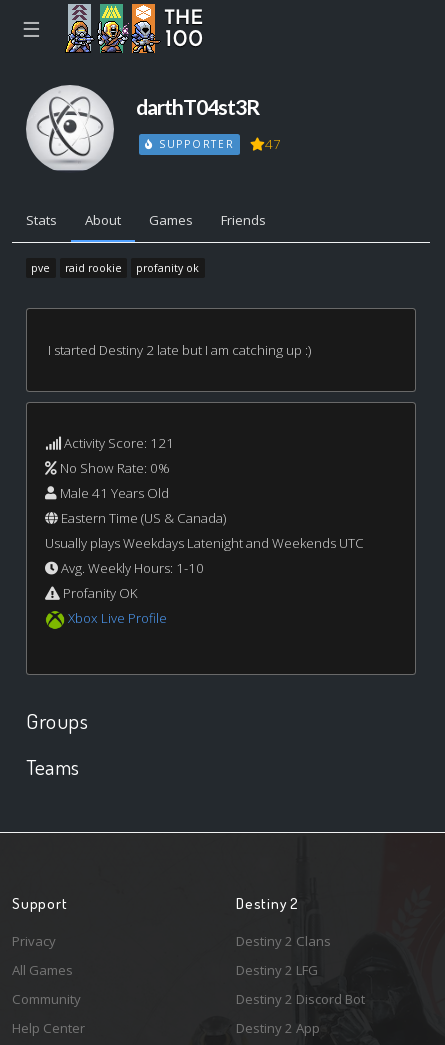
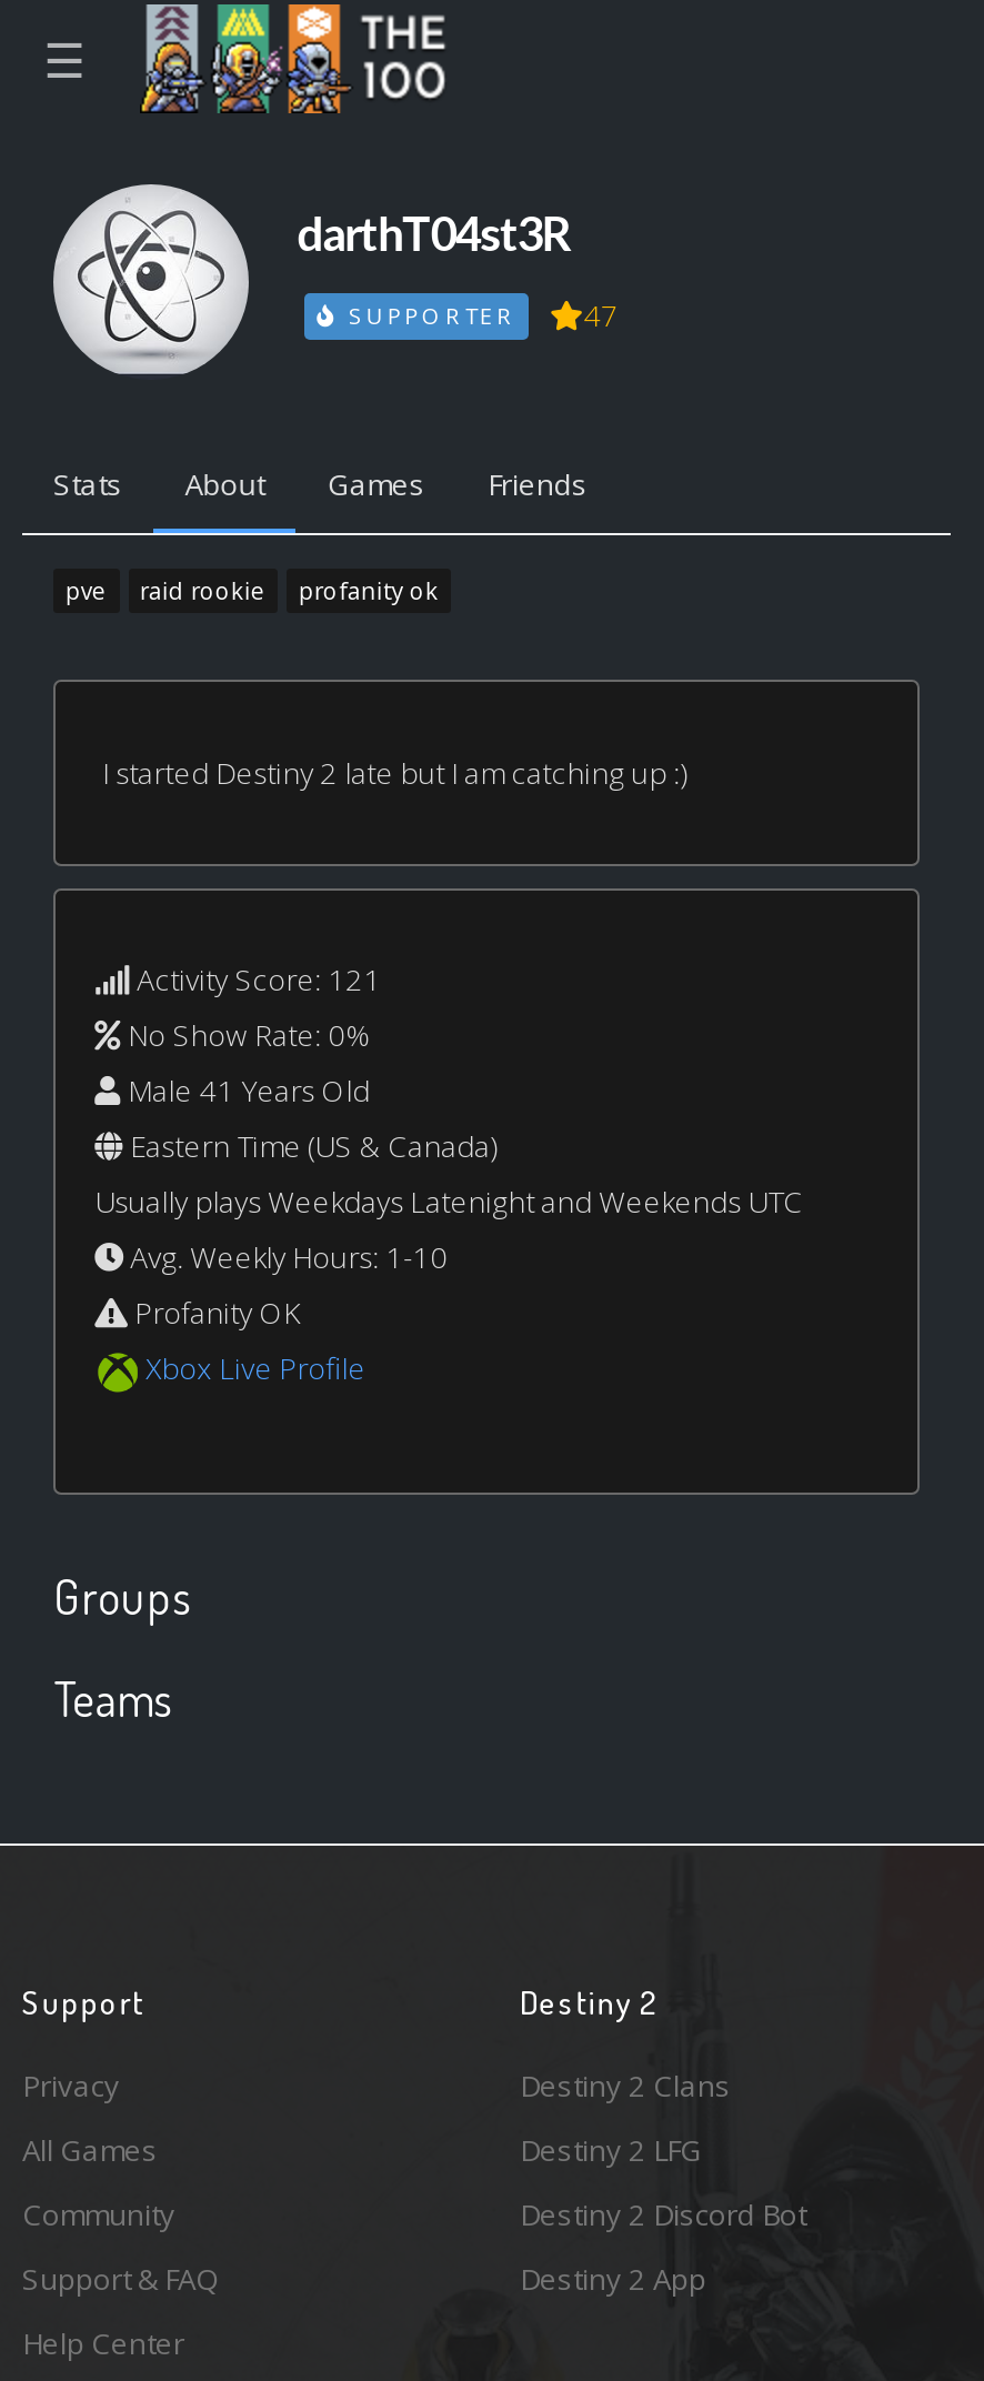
+ Support & FAQ
